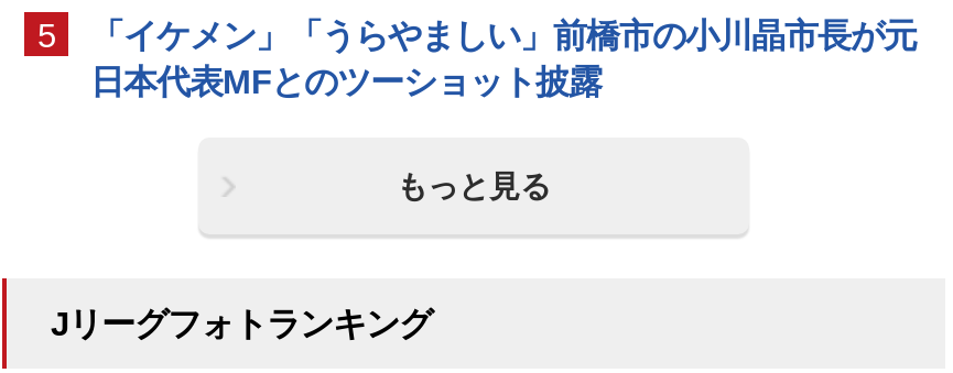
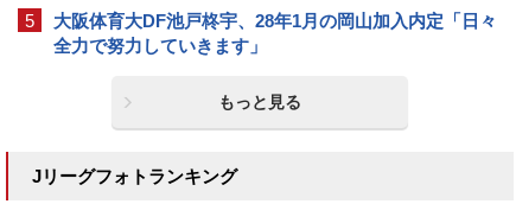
- 「イケメン」「うらやましい」前橋市の小川晶市長が元
- 日本代表MFとのツーショット披露
+ 大阪体育大DF池戸柊宇、28年1月の岡山加入内定「日々
+ 全力で努力していきます」
